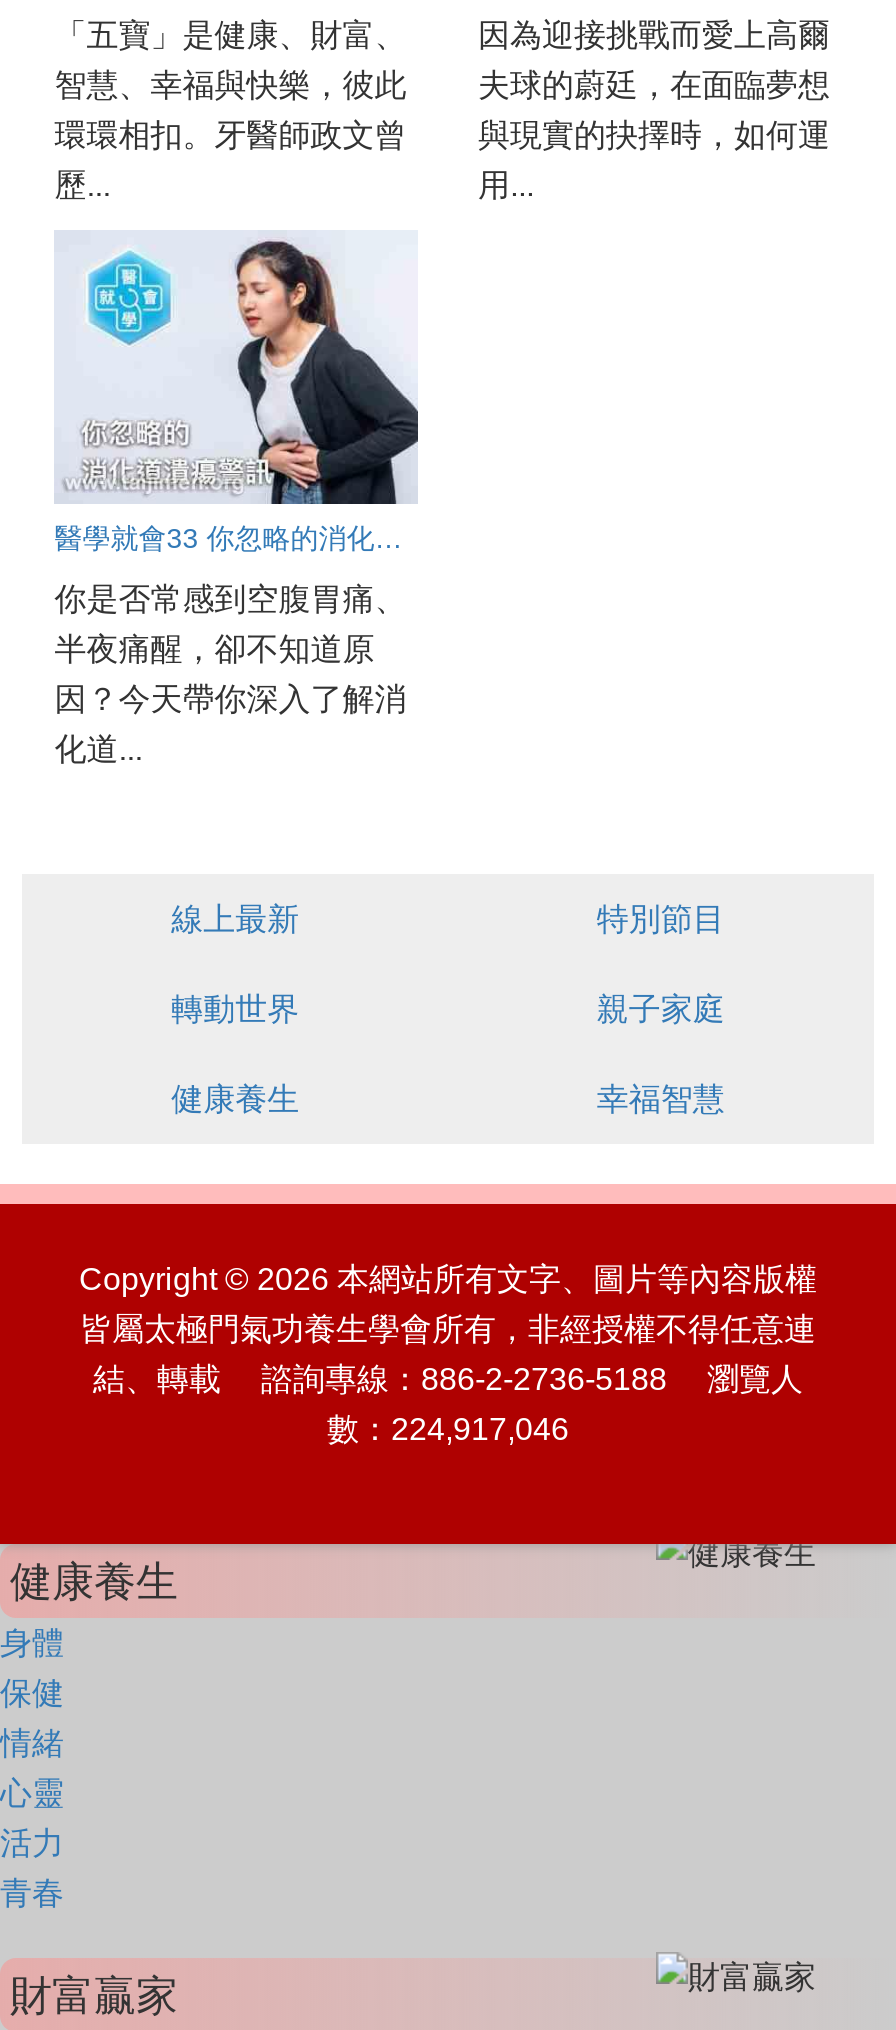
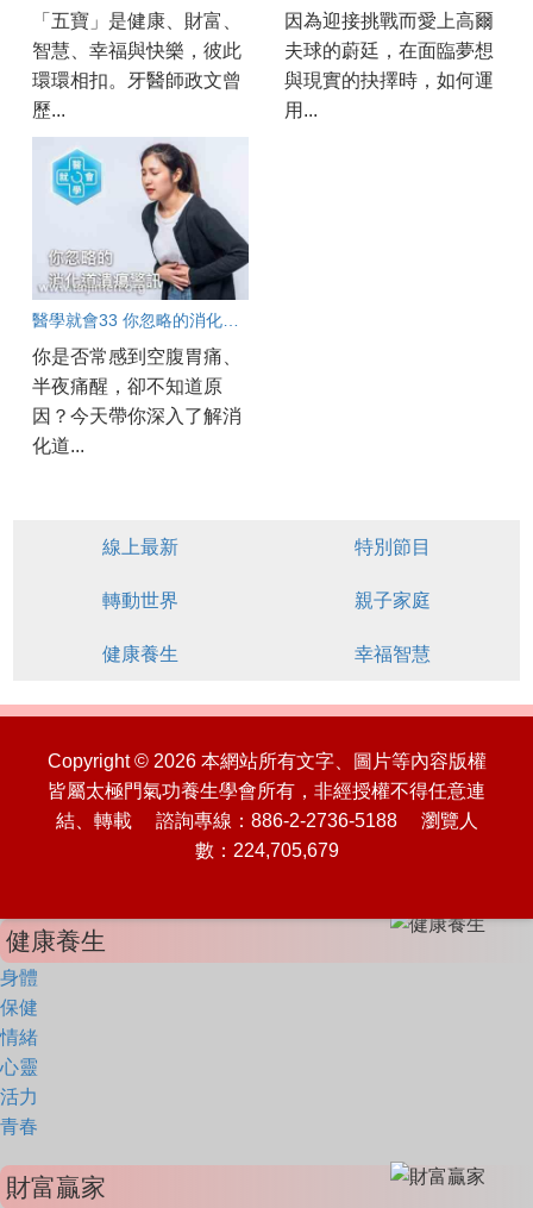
- 數：224,917,046
+ 數：224,705,679
